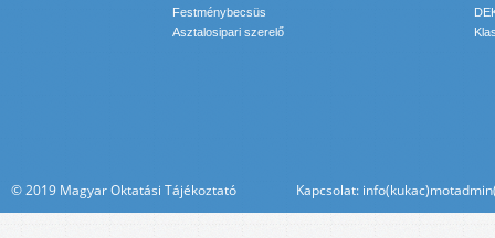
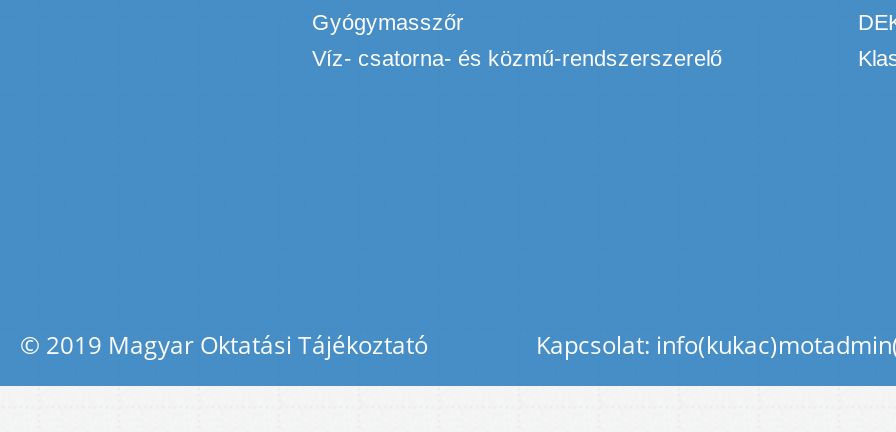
- Festménybecsüs
+ Gyógymasszőr

- Asztalosipari szerelő
+ Víz- csatorna- és közmű-rendszerszerelő
